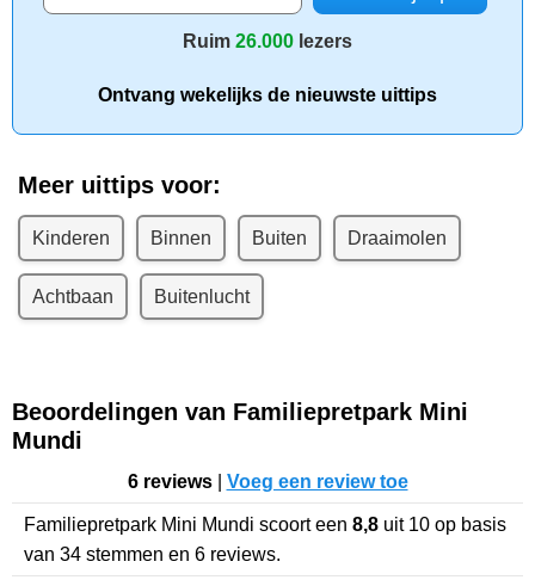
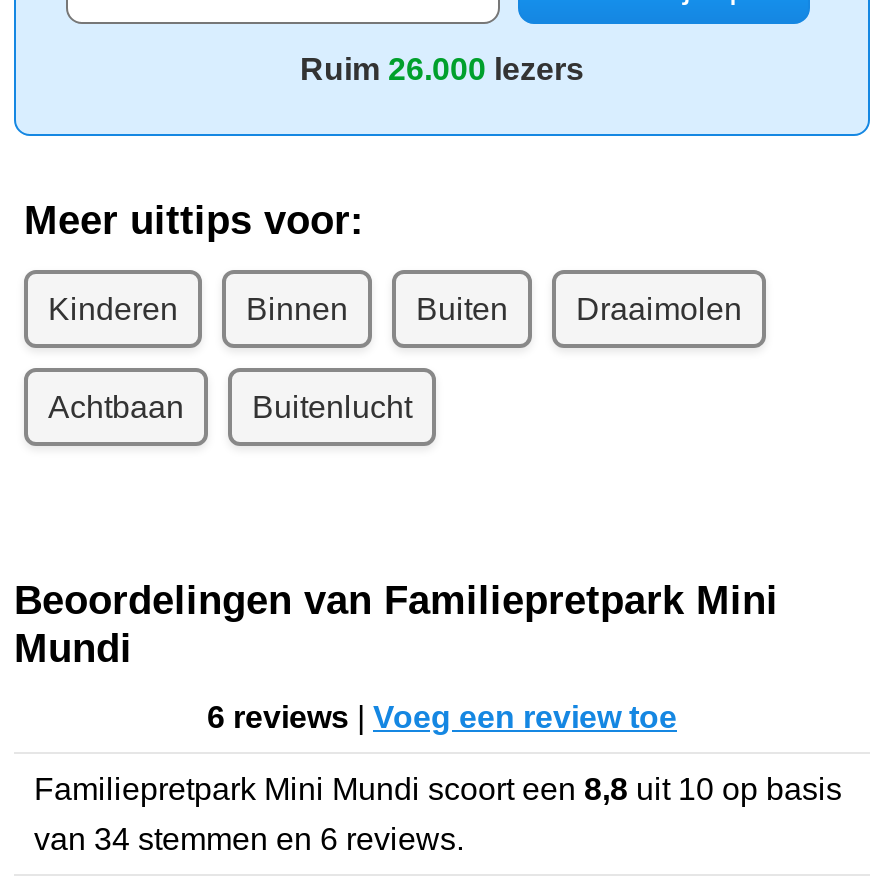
- Ontvang wekelijks de nieuwste uittips
